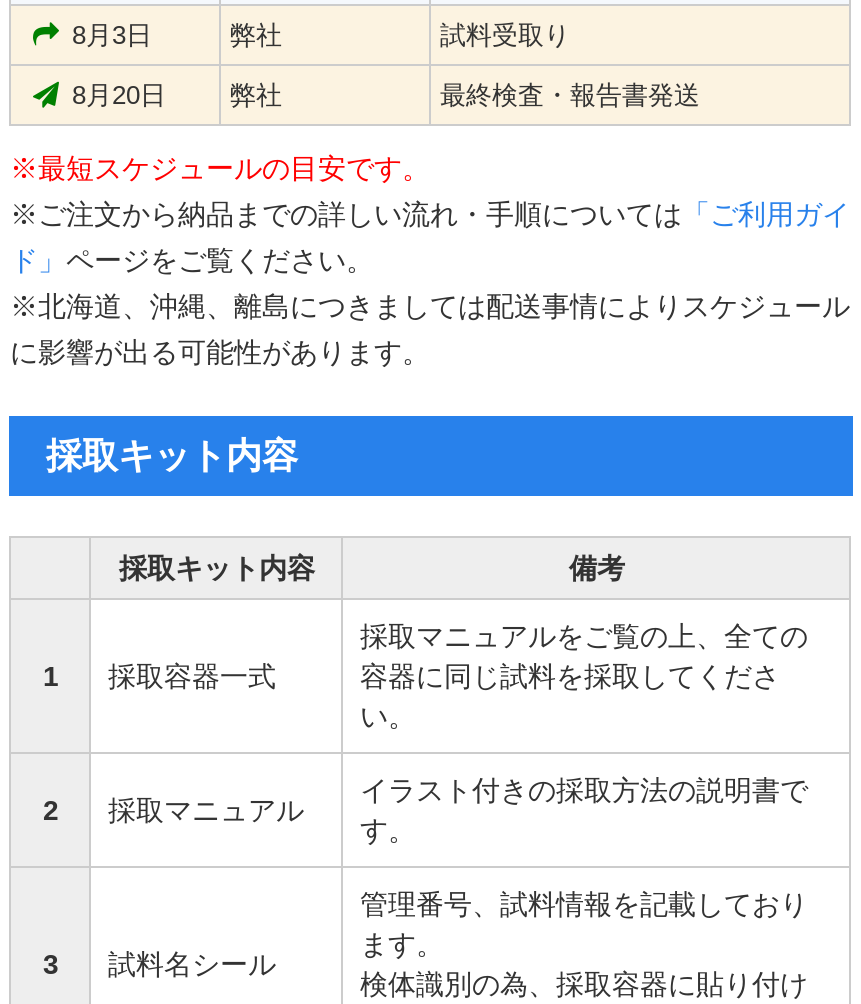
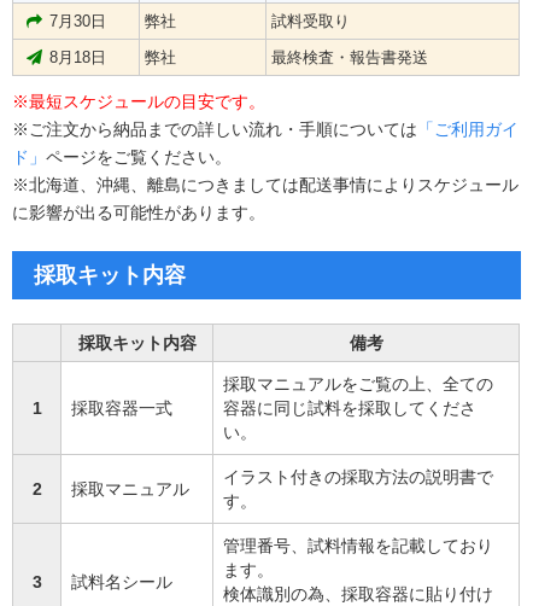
- 8月3日
+ 7月30日

- 8月20日
+ 8月18日
